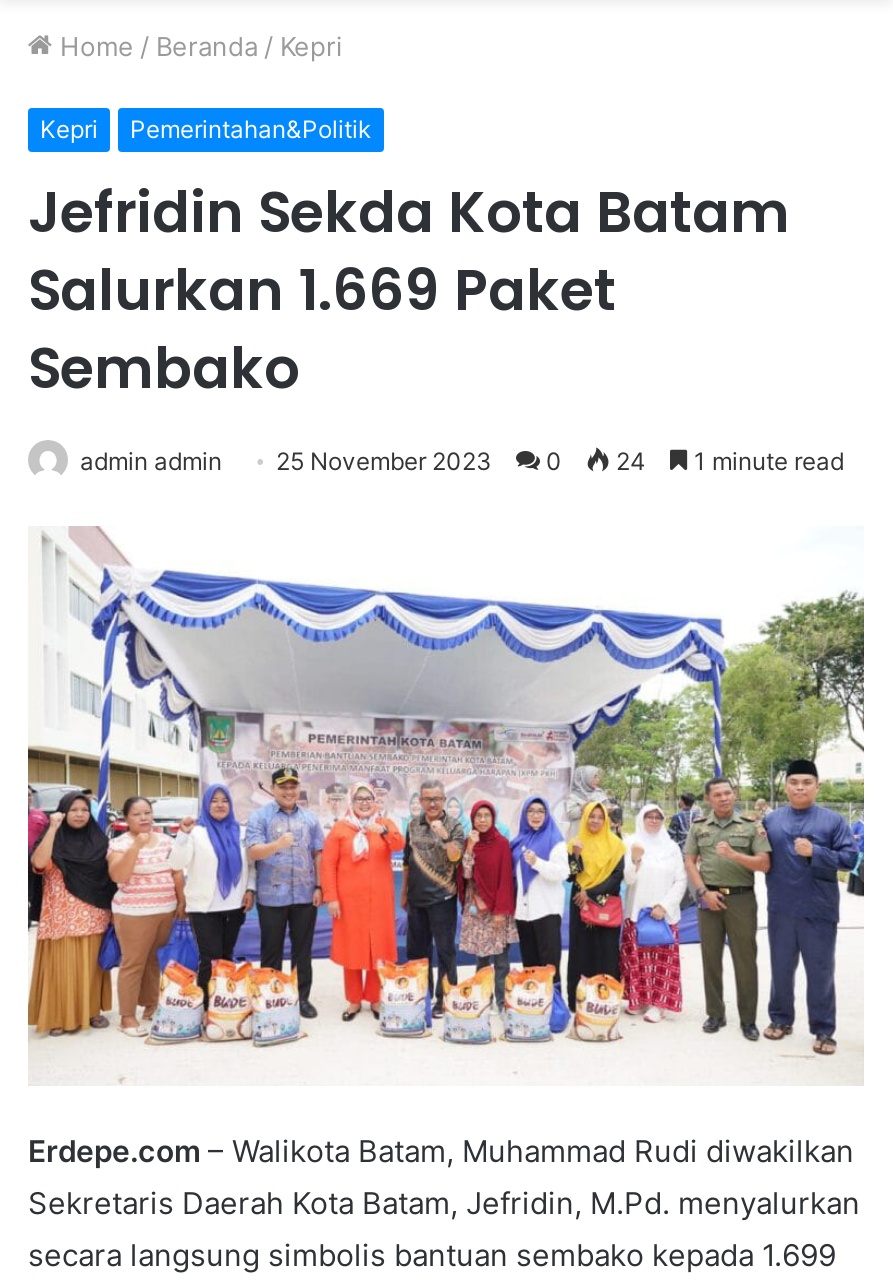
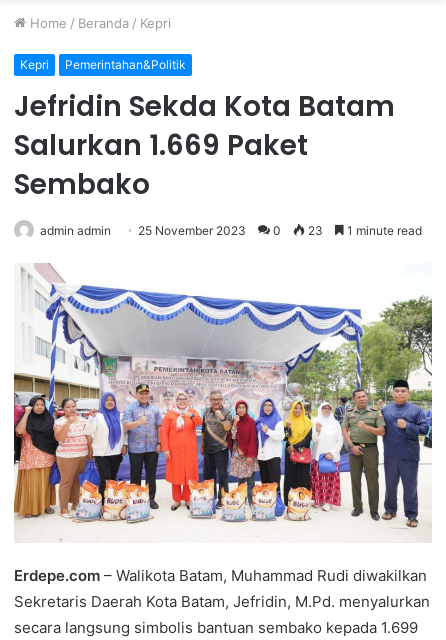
- admin admin 25 November 2023 0 24 1 minute read
+ admin admin 25 November 2023 0 23 1 minute read
